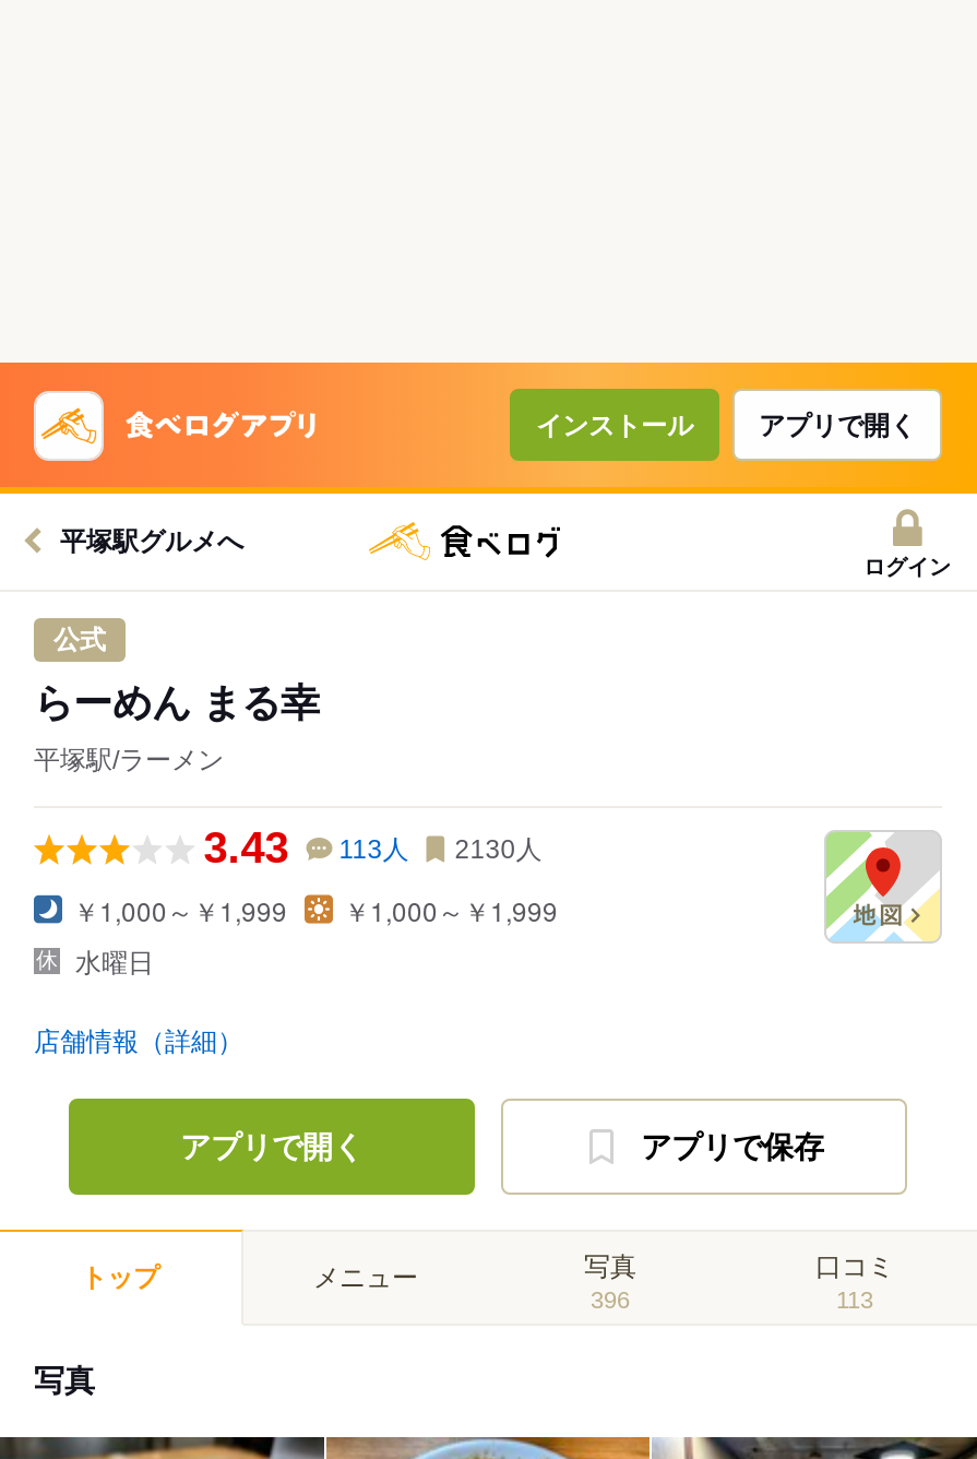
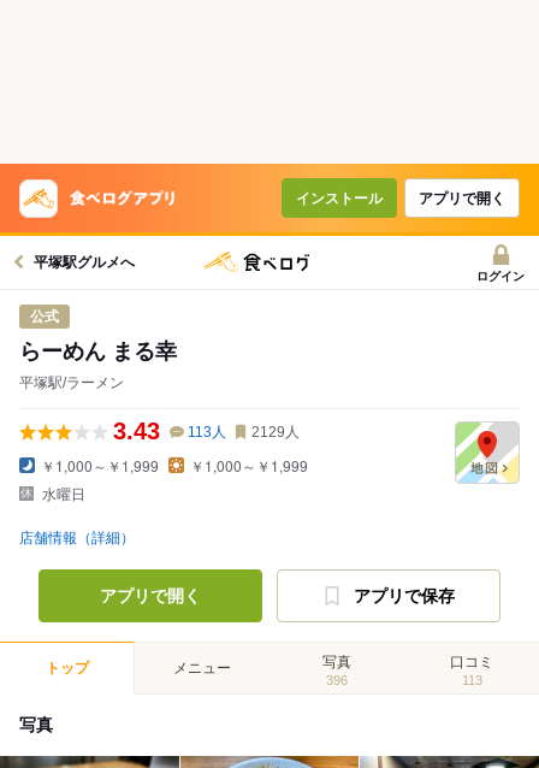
- 3.43 113人 2130人
+ 3.43 113人 2129人
